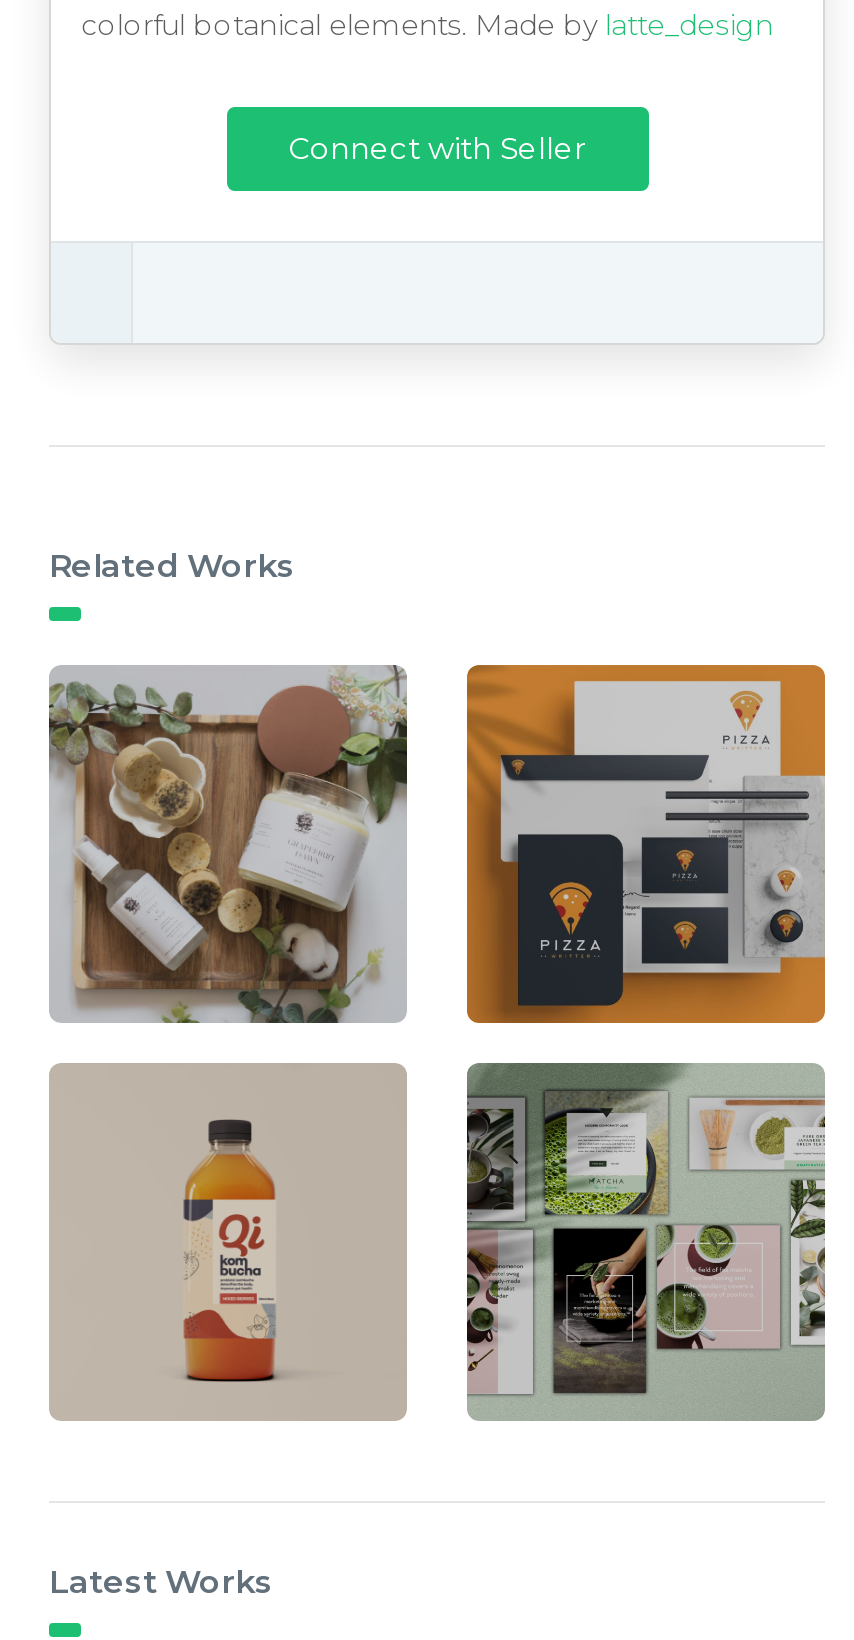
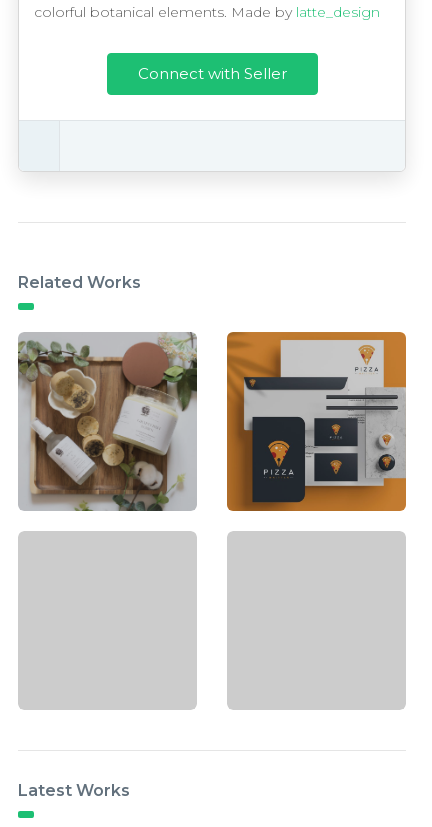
- [image]

- [image]
